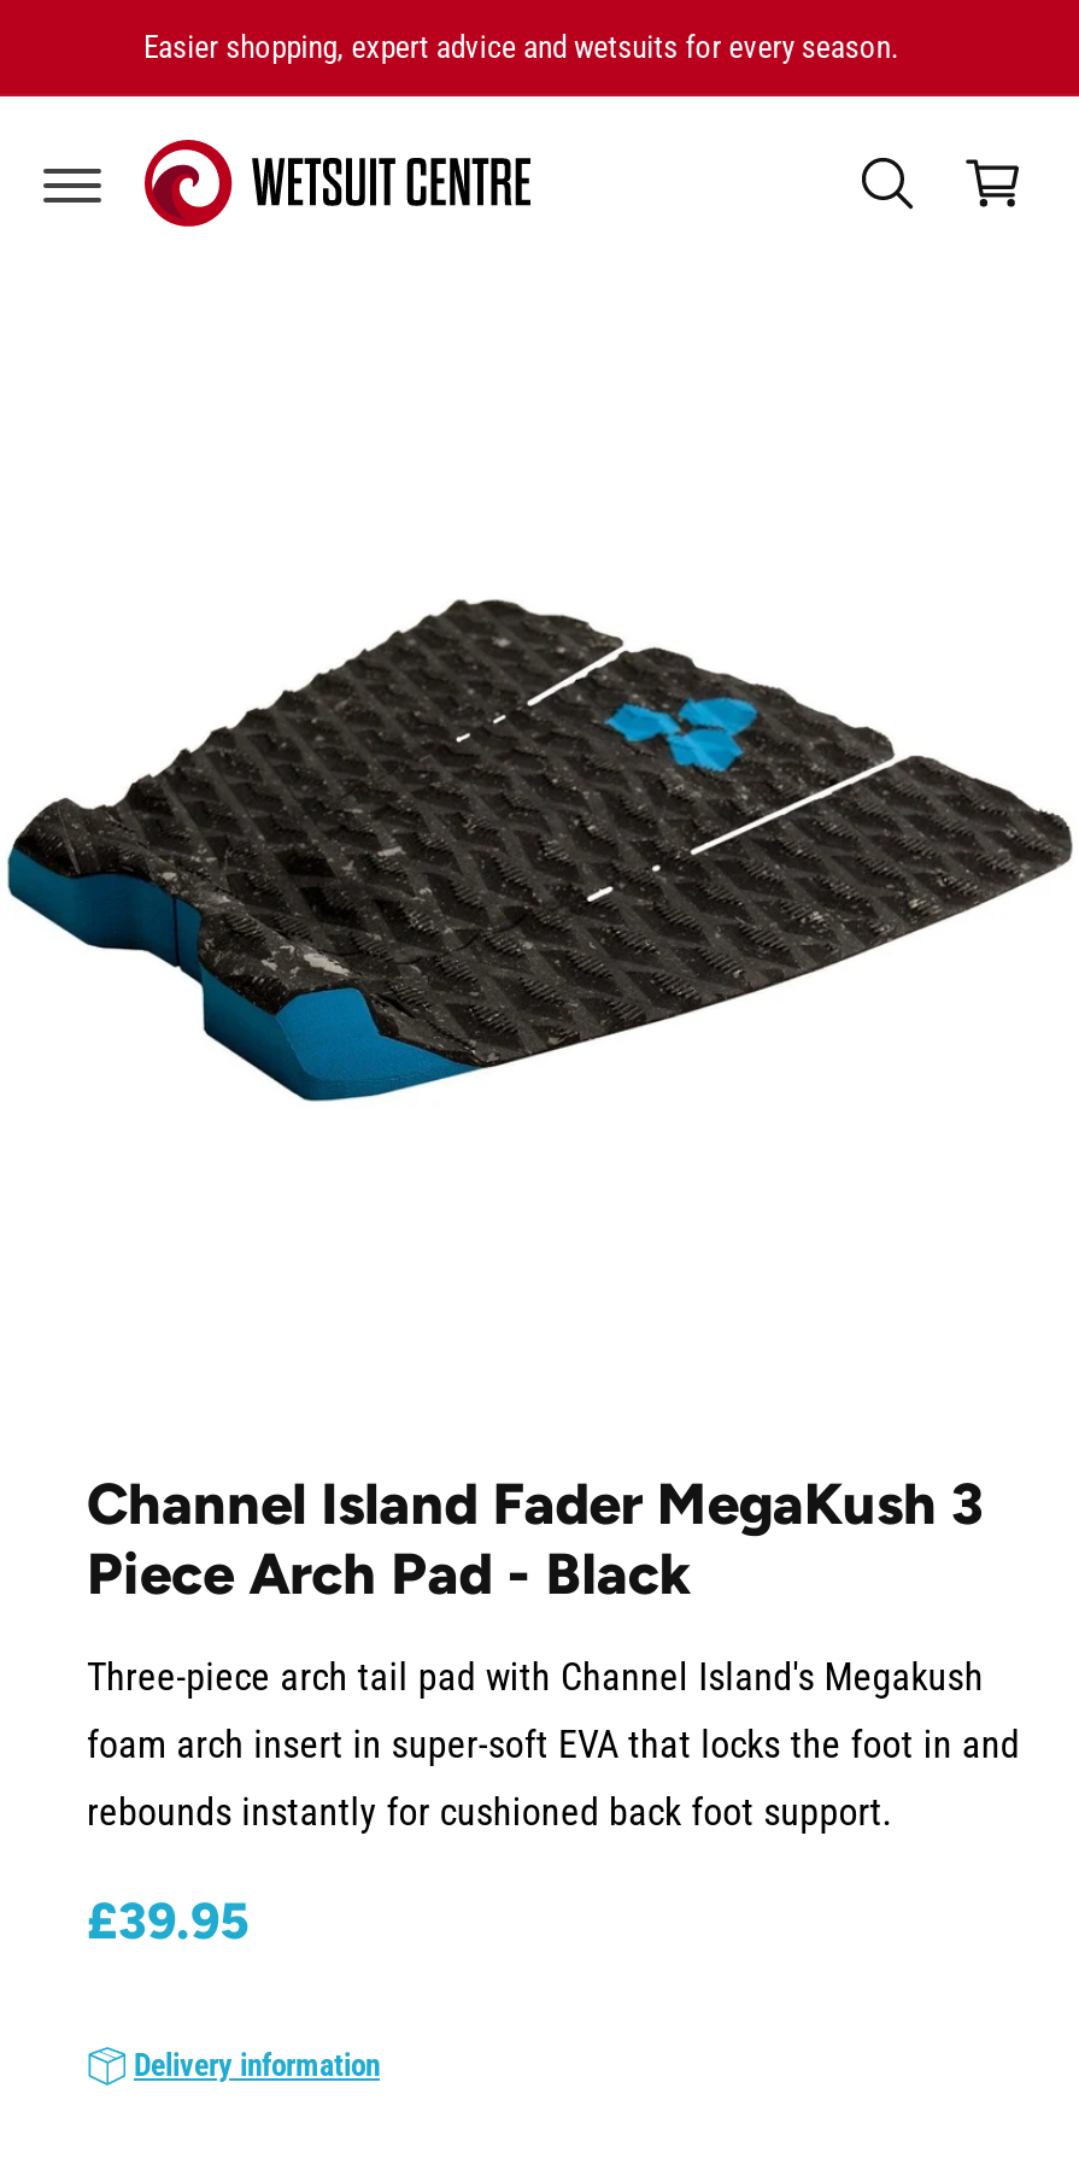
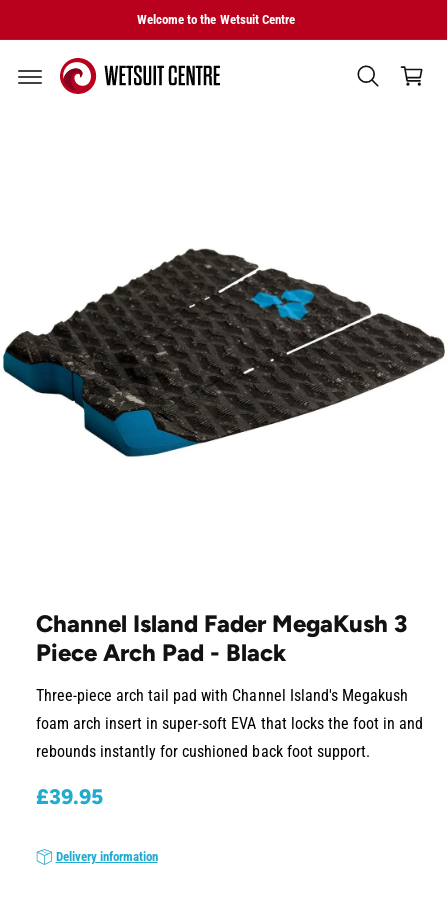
- Easier shopping, expert advice and wetsuits for every season.
+ Welcome to the Wetsuit Centre
